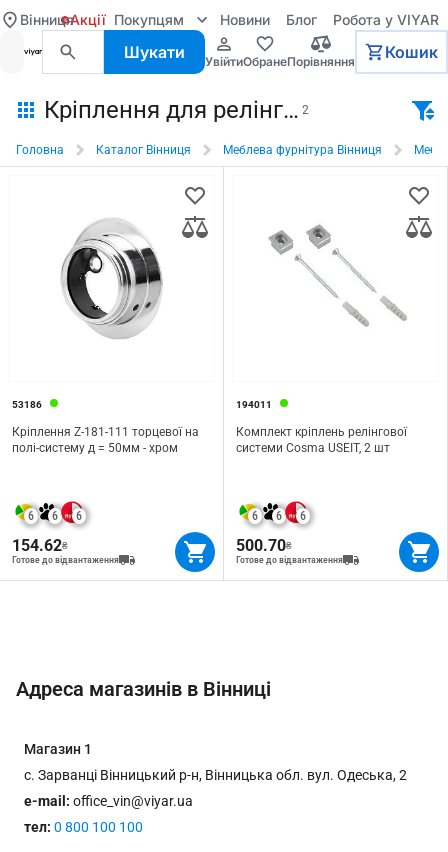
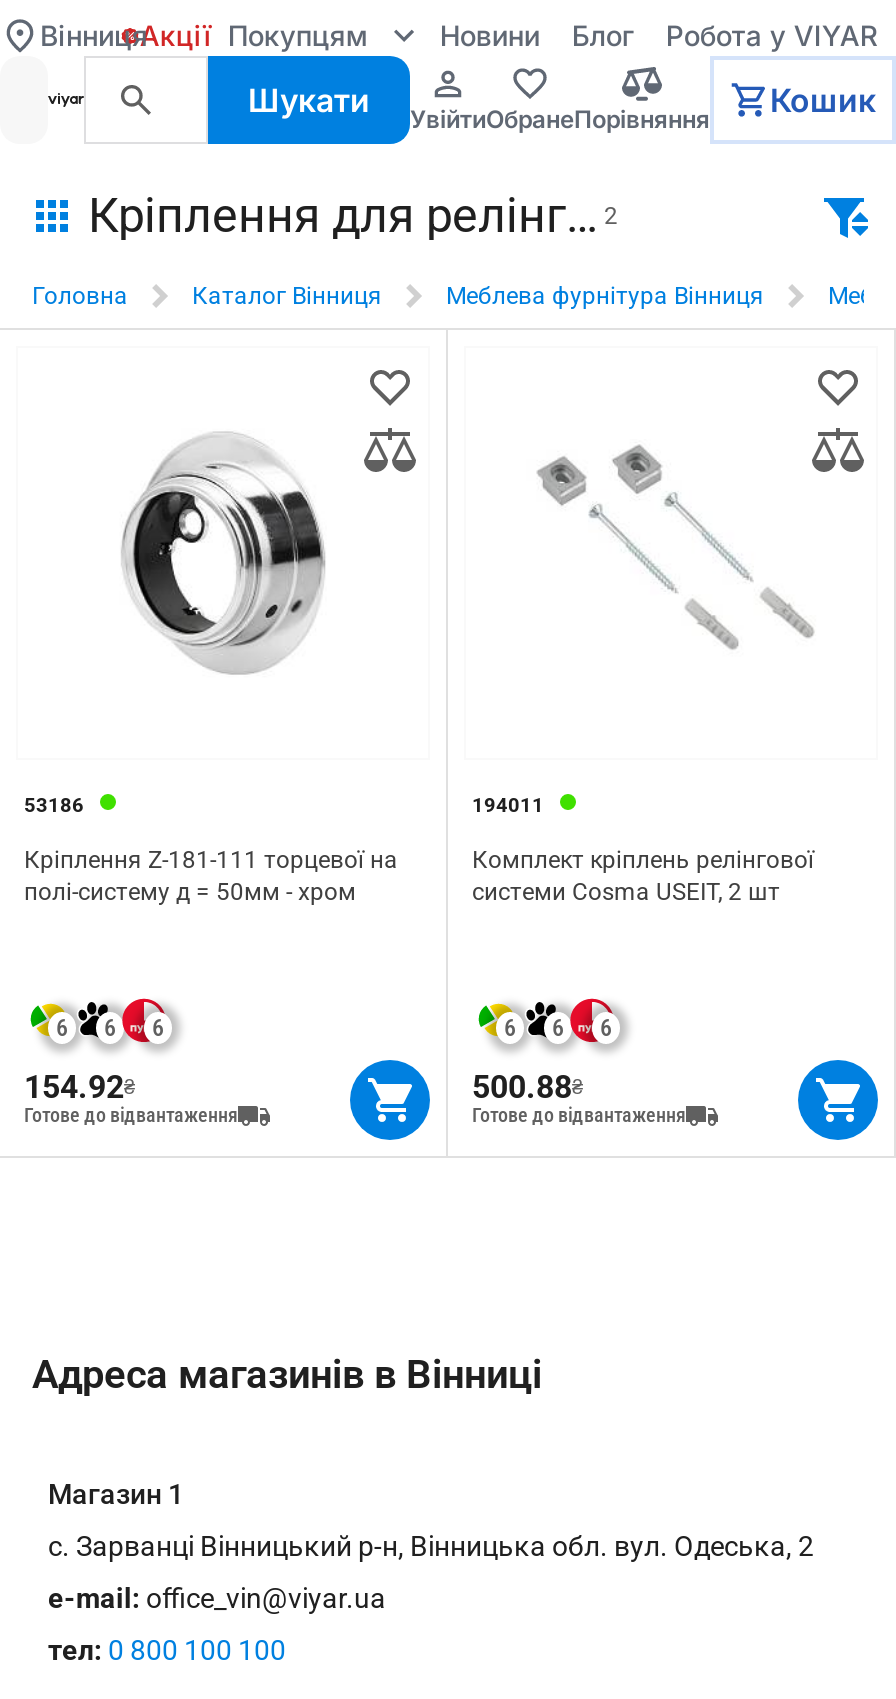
- 154.62₴
+ 154.92₴

- 500.70₴
+ 500.88₴
